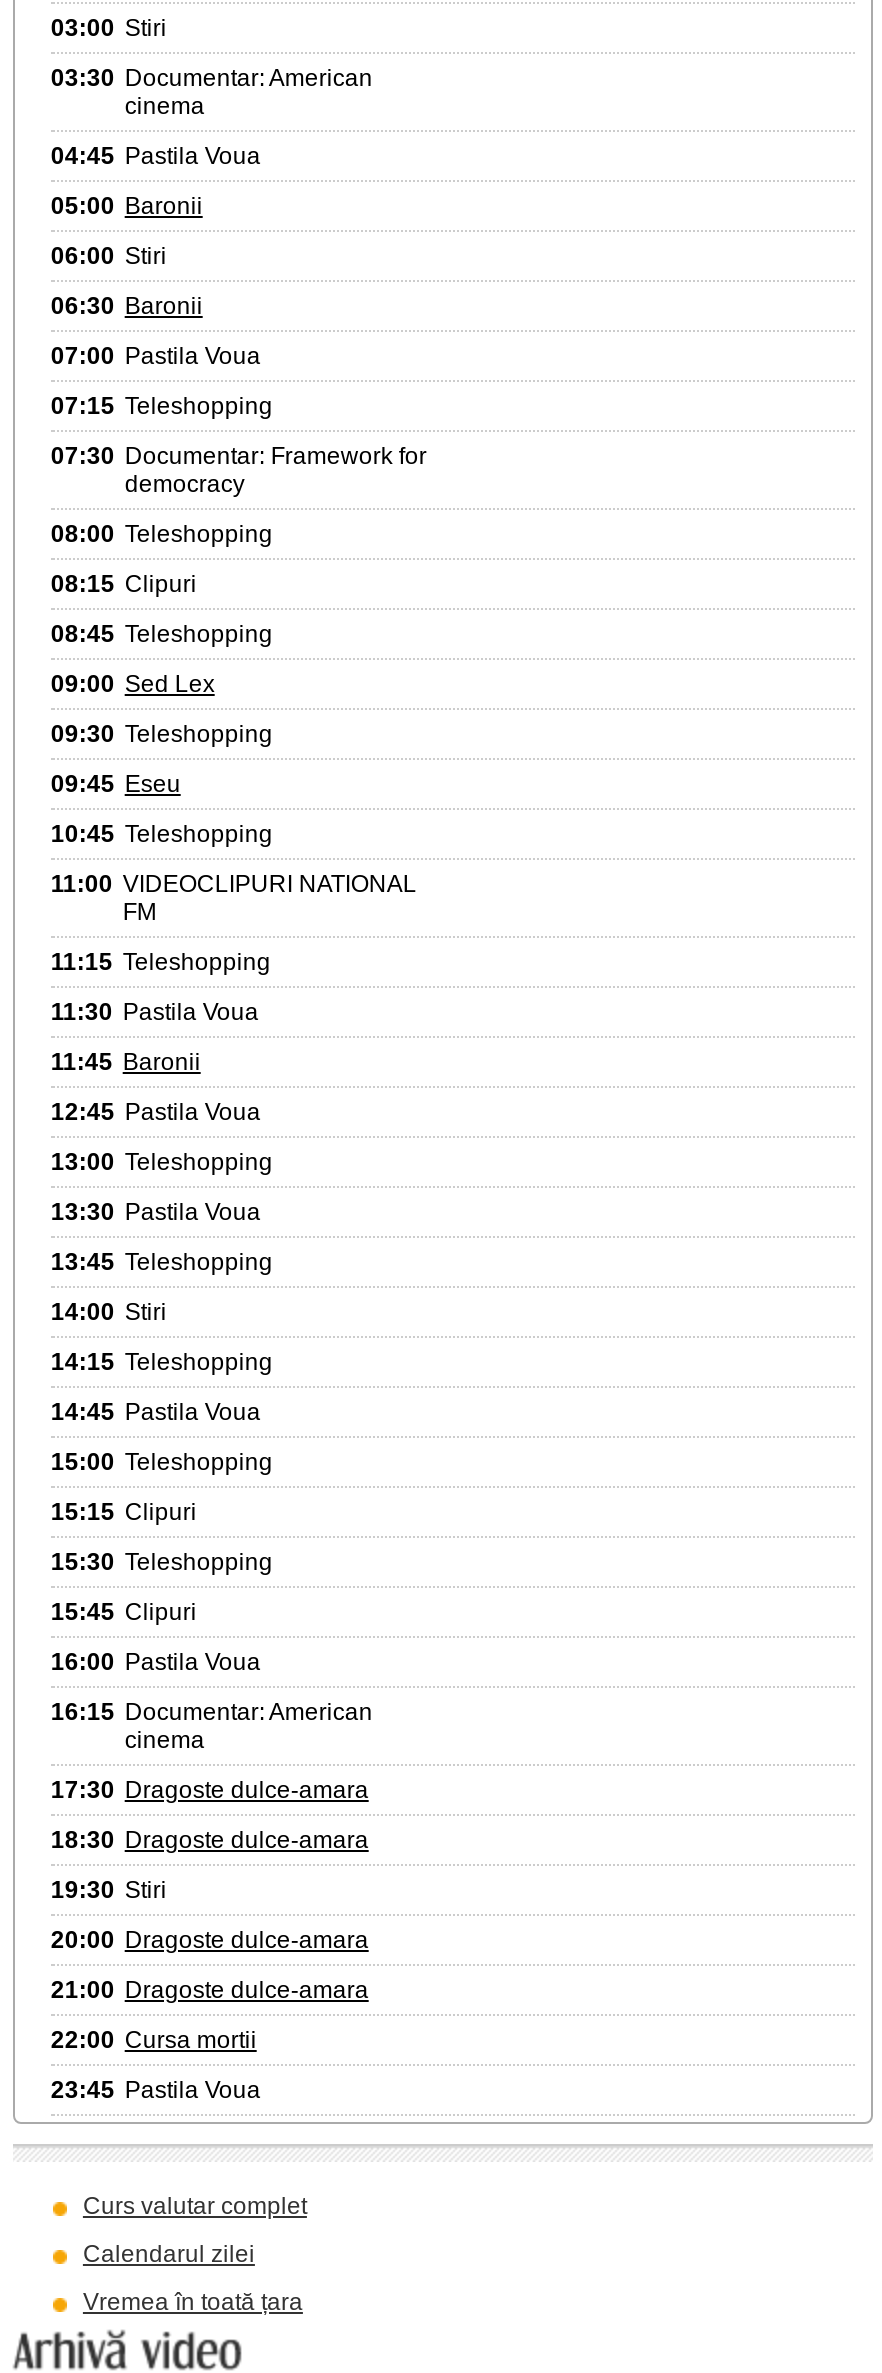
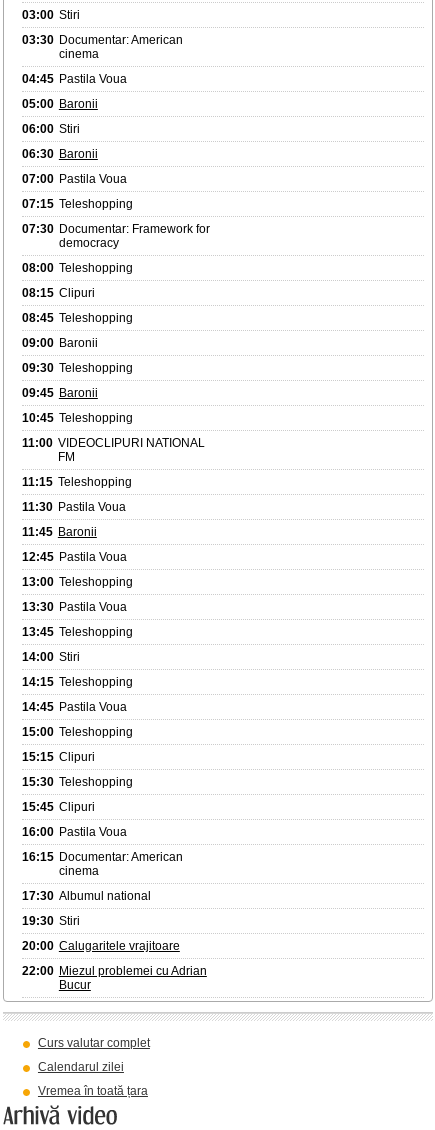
- 09:00 Sed Lex
+ 09:00 Baronii

- 09:45 Eseu
+ 09:45 Baronii

- 17:30 Dragoste dulce-amara
- 18:30 Dragoste dulce-amara
+ 17:30 Albumul national

- 20:00 Dragoste dulce-amara
- 21:00 Dragoste dulce-amara
- 22:00 Cursa mortii
- 23:45 Pastila Voua
+ 20:00 Calugaritele vrajitoare
+ 22:00 Miezul problemei cu Adrian
+ Bucur
